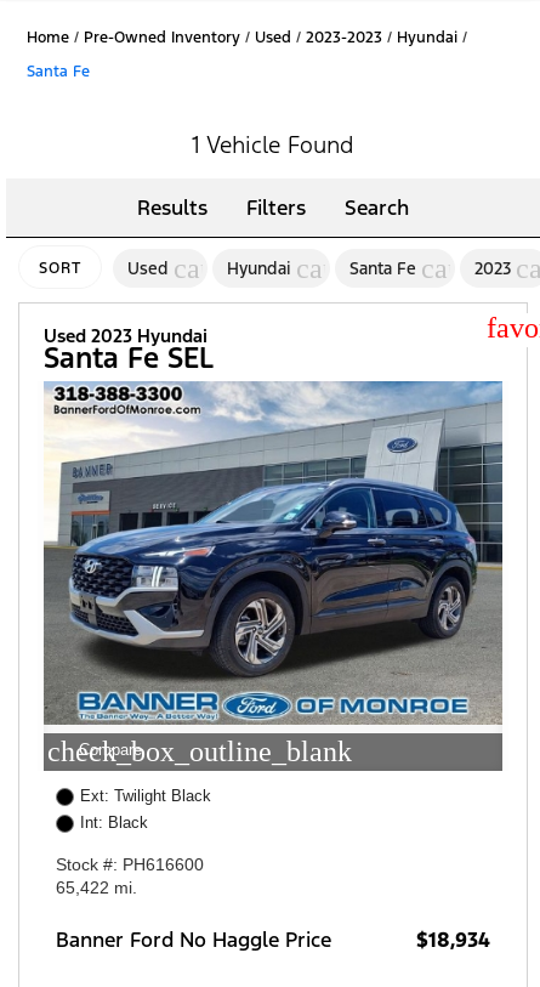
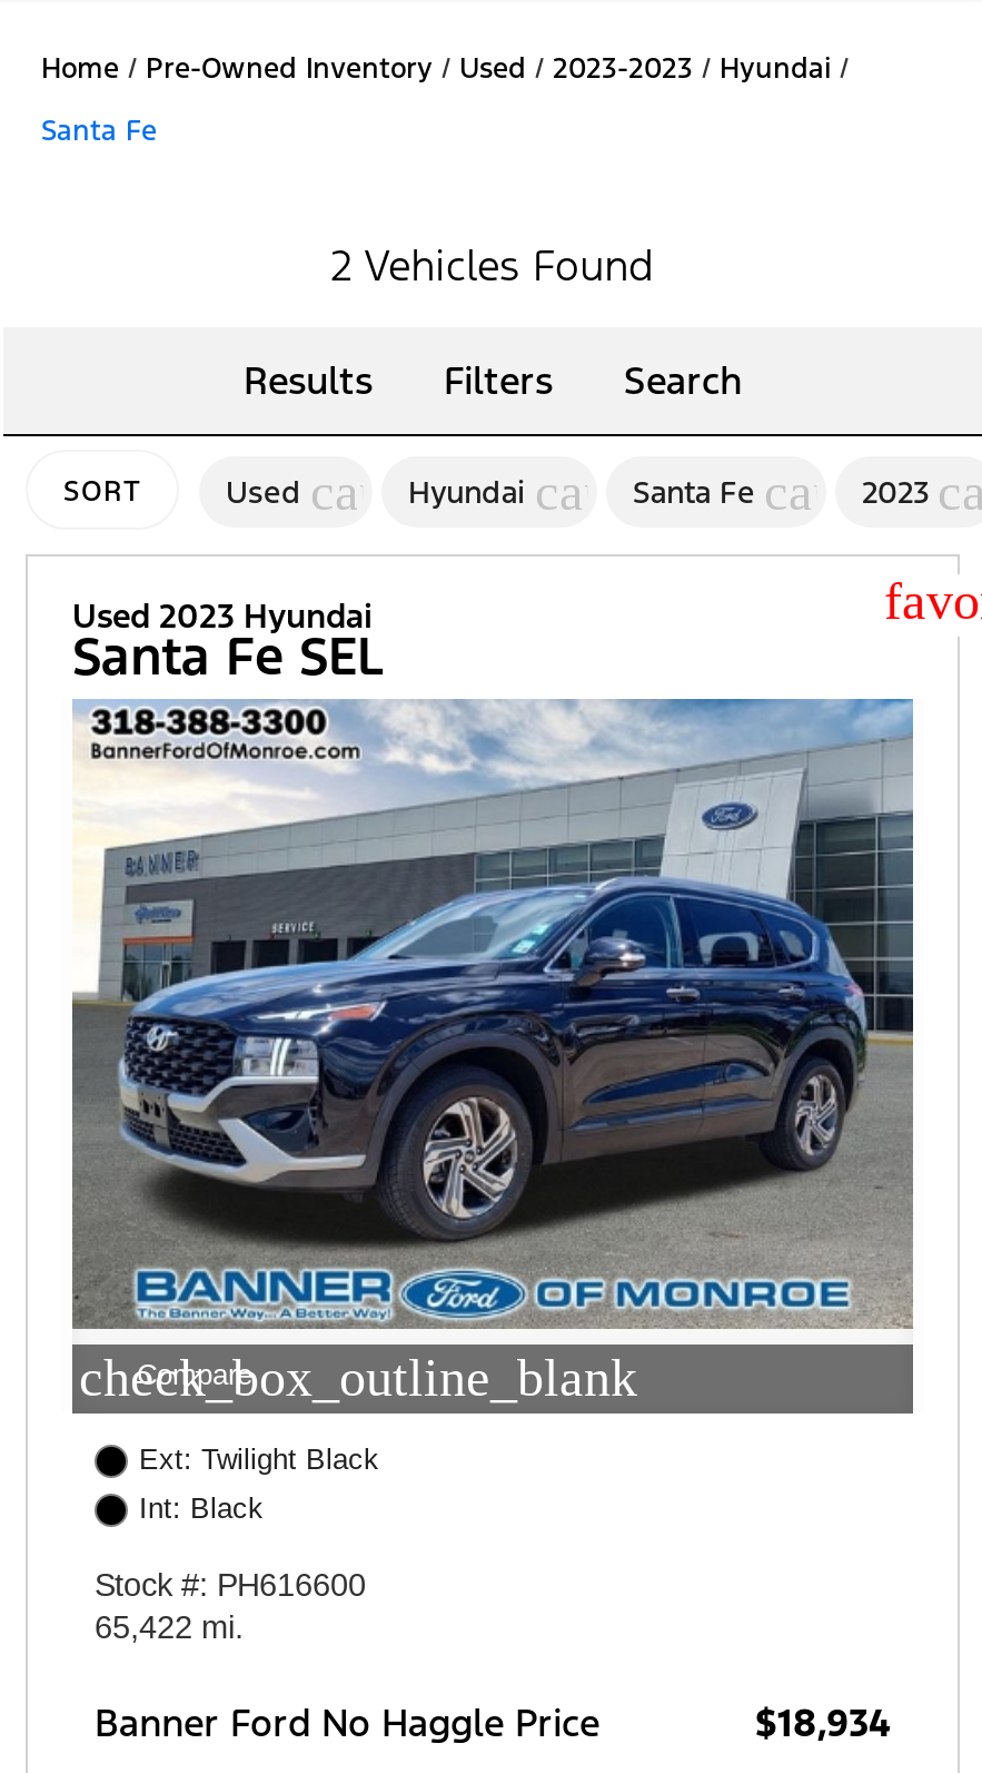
- 1 Vehicle Found
+ 2 Vehicles Found
